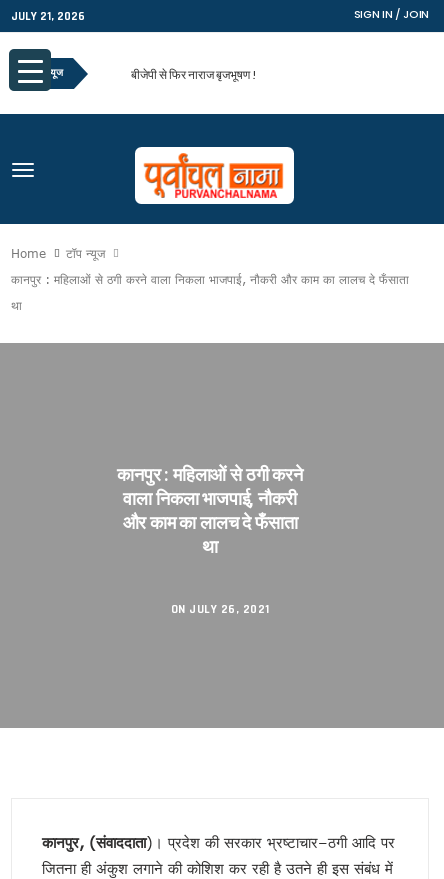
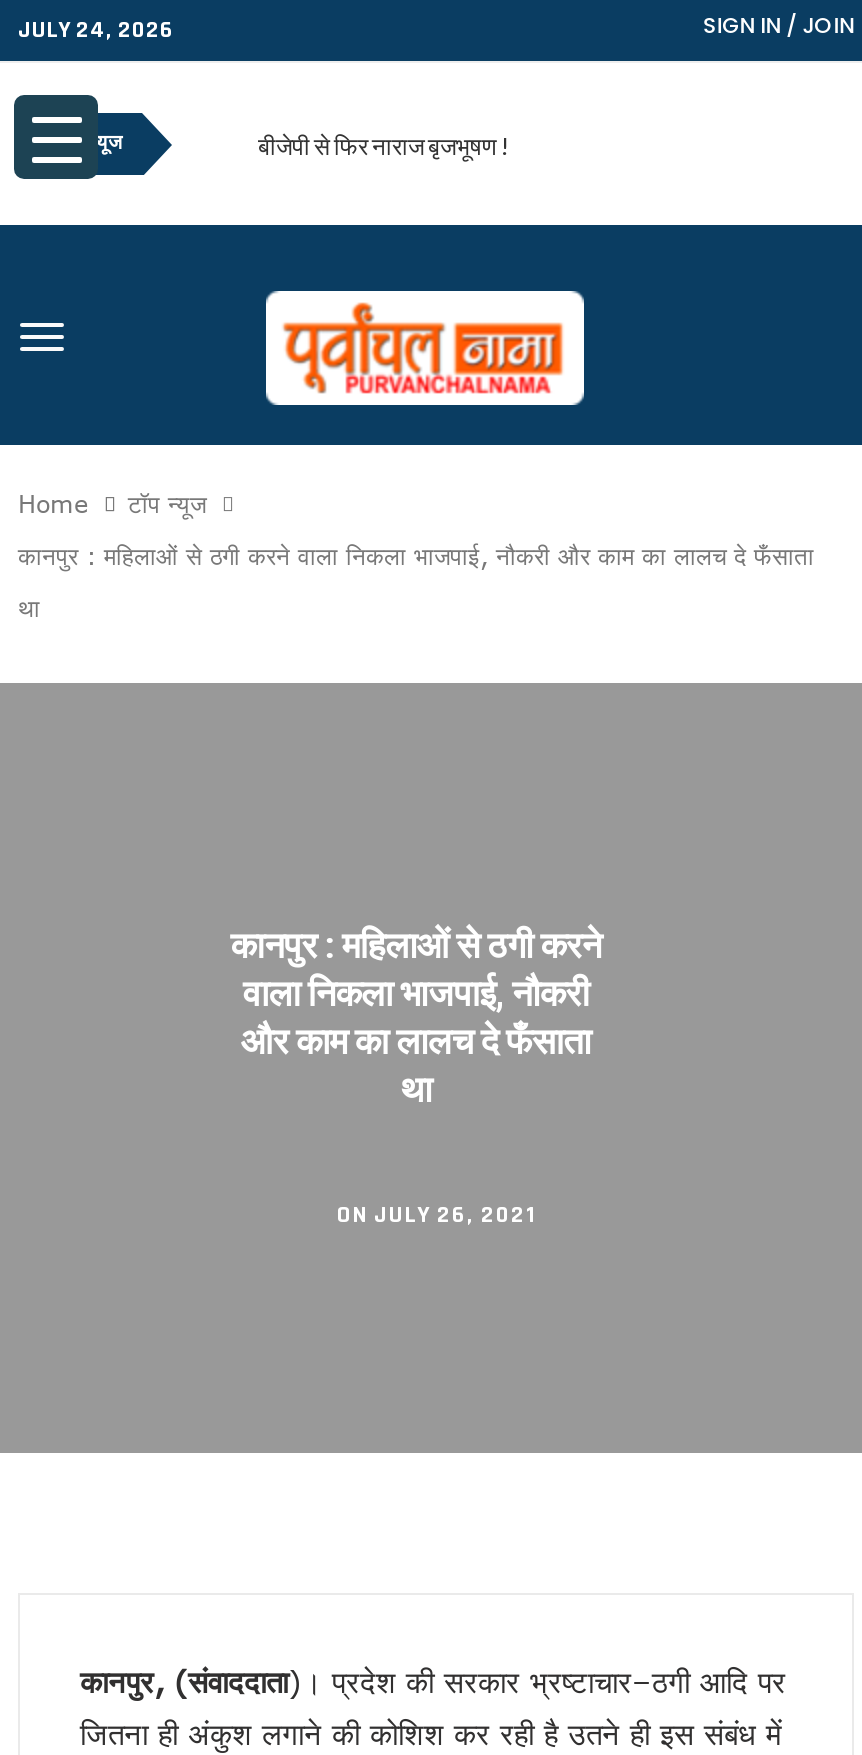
- JULY 21, 2026
+ JULY 24, 2026
